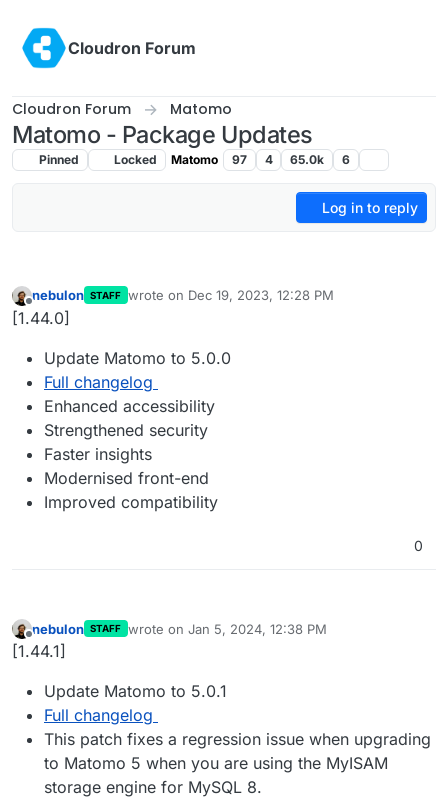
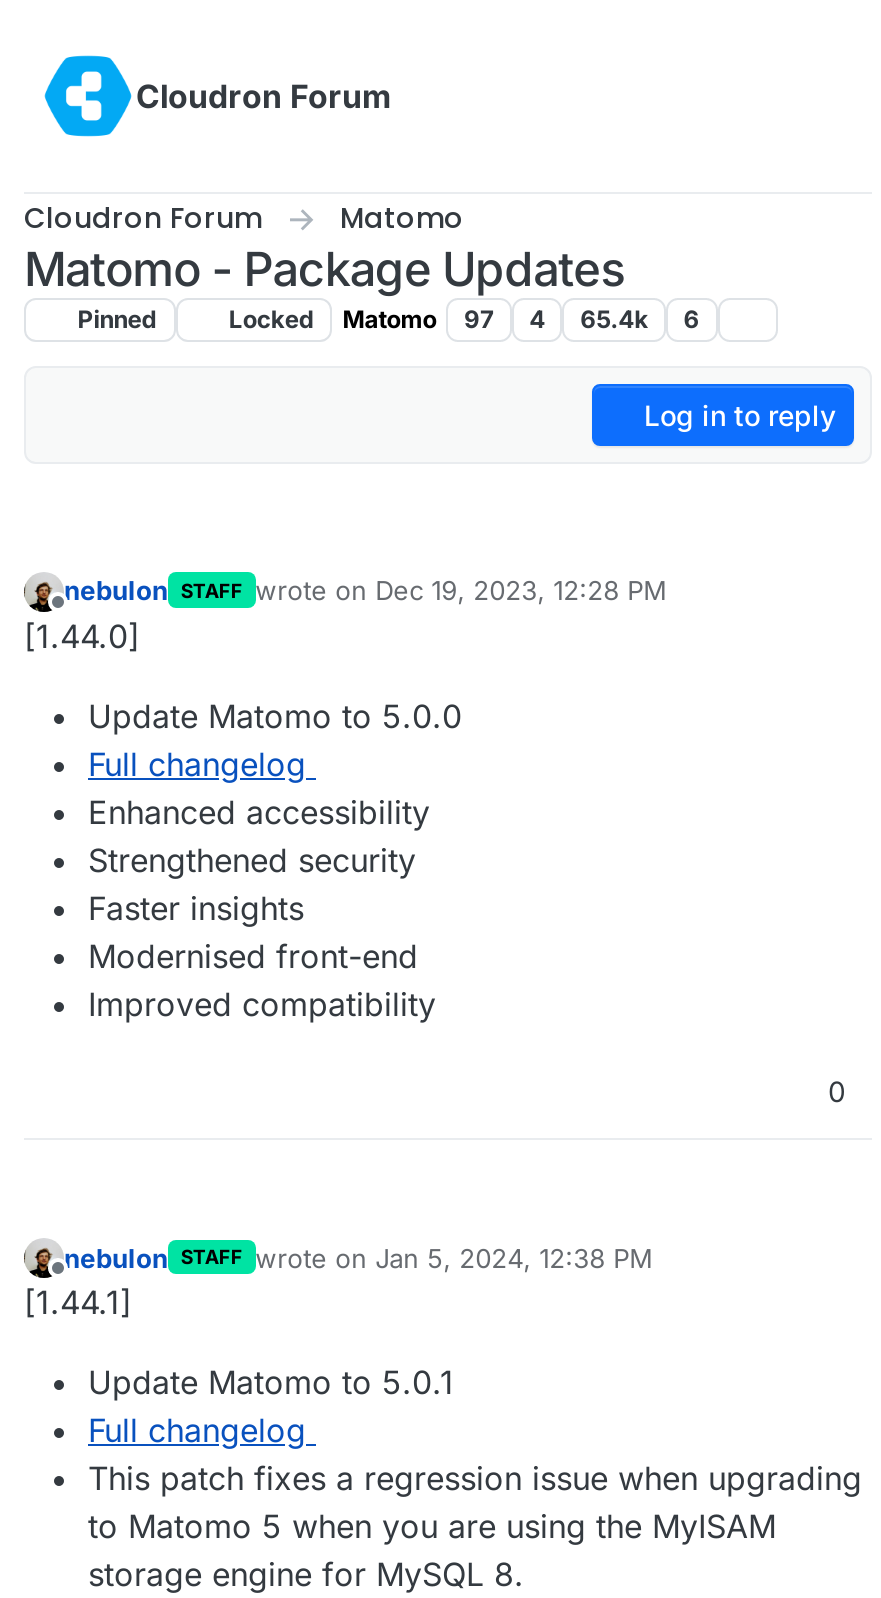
- Locked Matomo 97 4 65.0k 6
+ Locked Matomo 97 4 65.4k 6
